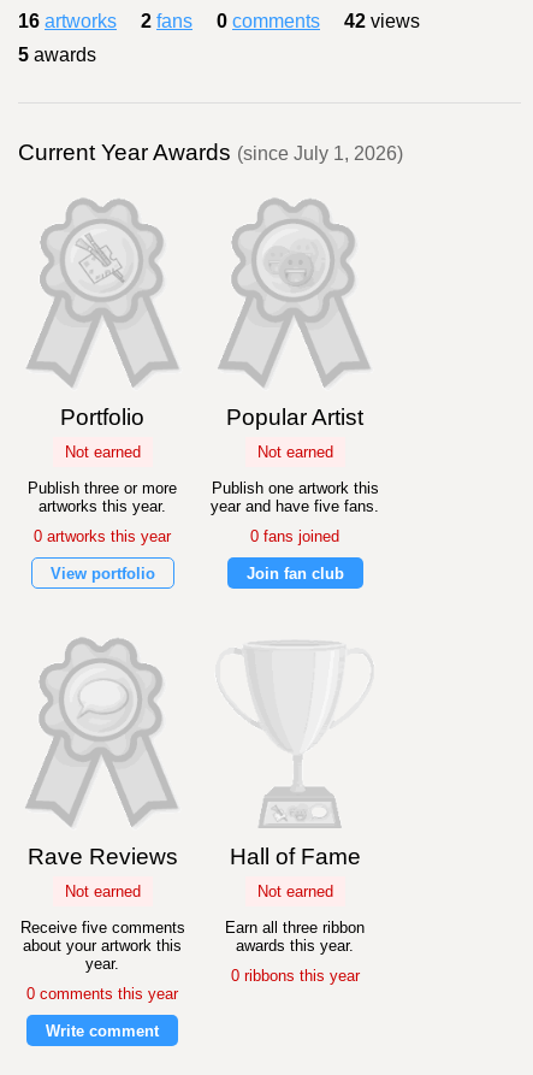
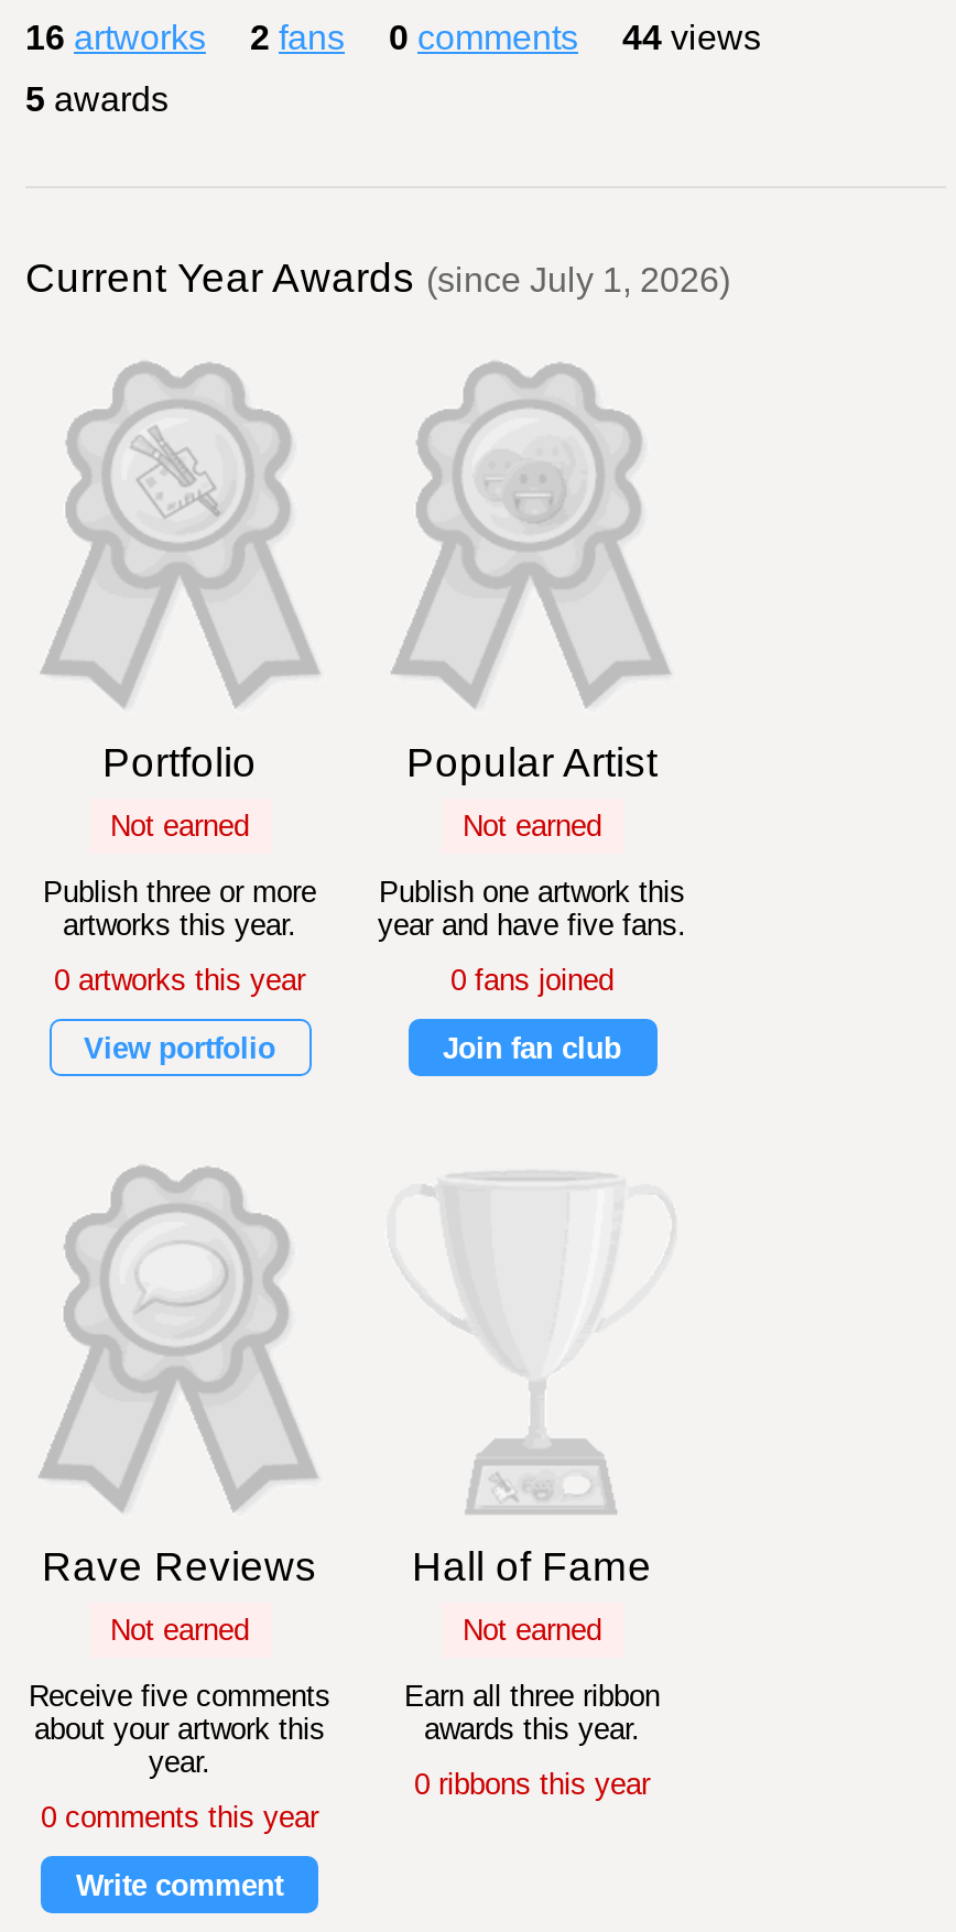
- 16 artworks 2 fans 0 comments 42 views
+ 16 artworks 2 fans 0 comments 44 views
